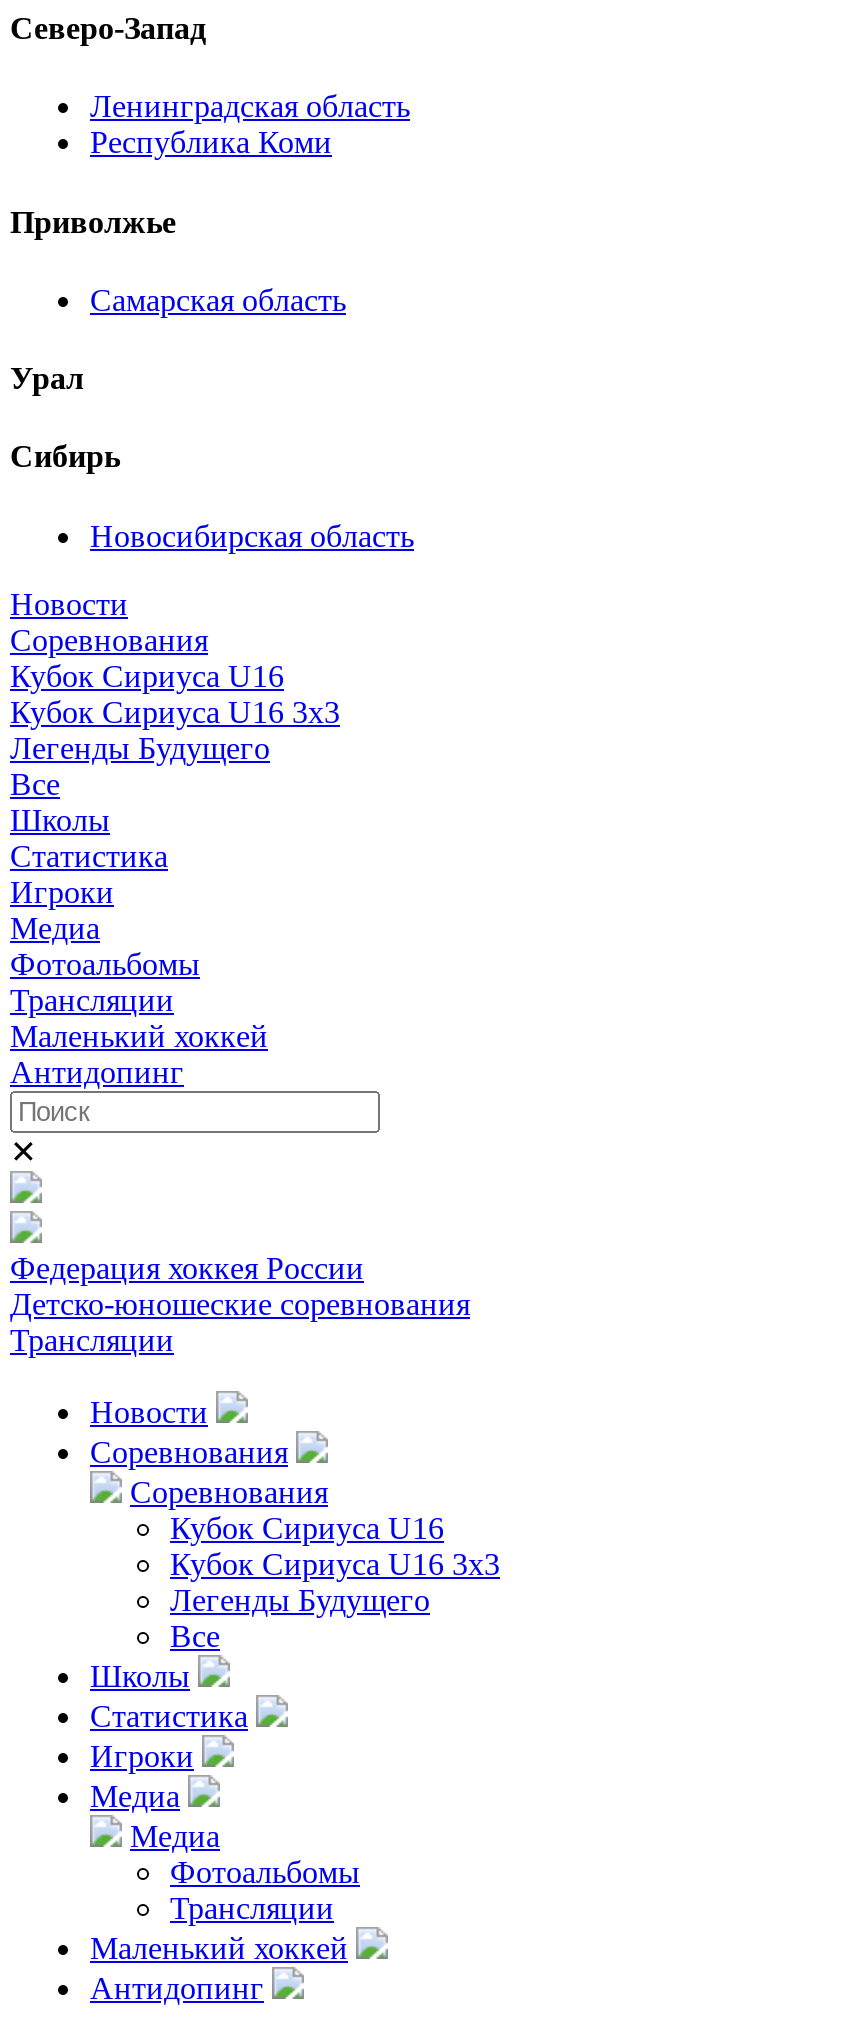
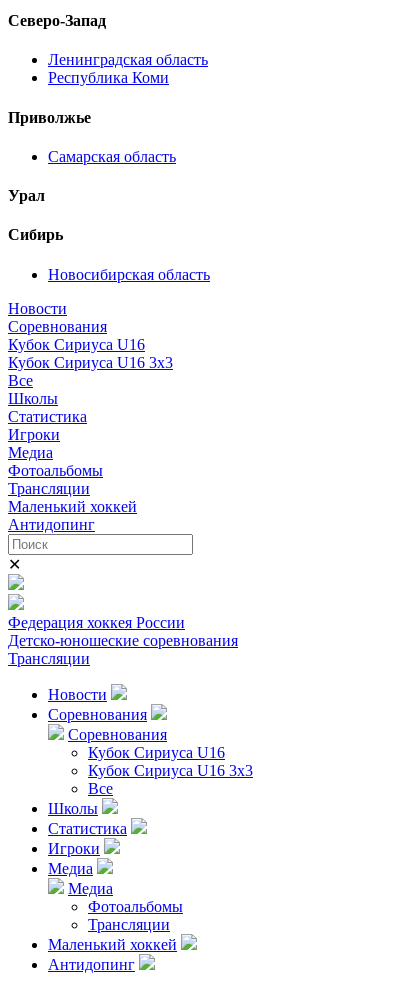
- Легенды Будущего

- Легенды Будущего
